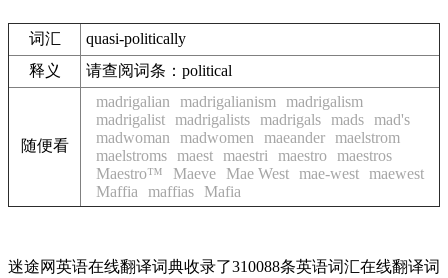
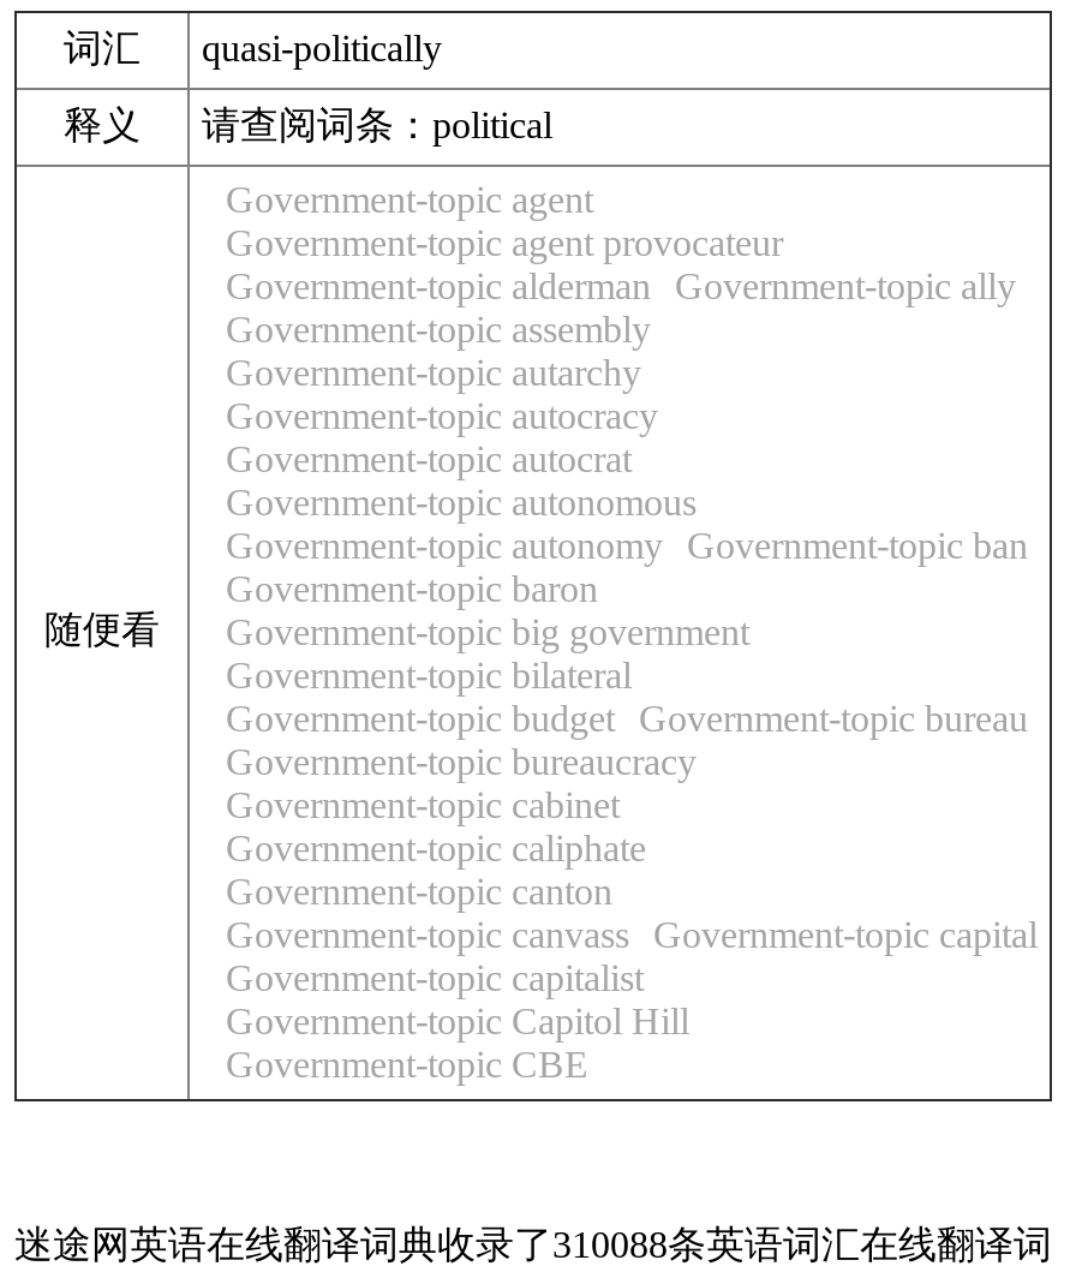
- madrigalian madrigalianism madrigalism
- madrigalist madrigalists madrigals mads mad's
- madwoman madwomen maeander maelstrom
- maelstroms maest maestri maestro maestros
- Maestro™ Maeve Mae West mae-west maewest
- Maffia maffias Mafia
+ Government-topic agent
+ Government-topic agent provocateur
+ Government-topic alderman Government-topic ally
+ Government-topic assembly
+ Government-topic autarchy
+ Government-topic autocracy
+ Government-topic autocrat
+ Government-topic autonomous
+ Government-topic autonomy Government-topic ban
+ Government-topic baron
+ Government-topic big government
+ Government-topic bilateral
+ Government-topic budget Government-topic bureau
+ Government-topic bureaucracy
+ Government-topic cabinet
+ Government-topic caliphate
+ Government-topic canton
+ Government-topic canvass Government-topic capital
+ Government-topic capitalist
+ Government-topic Capitol Hill
+ Government-topic CBE
